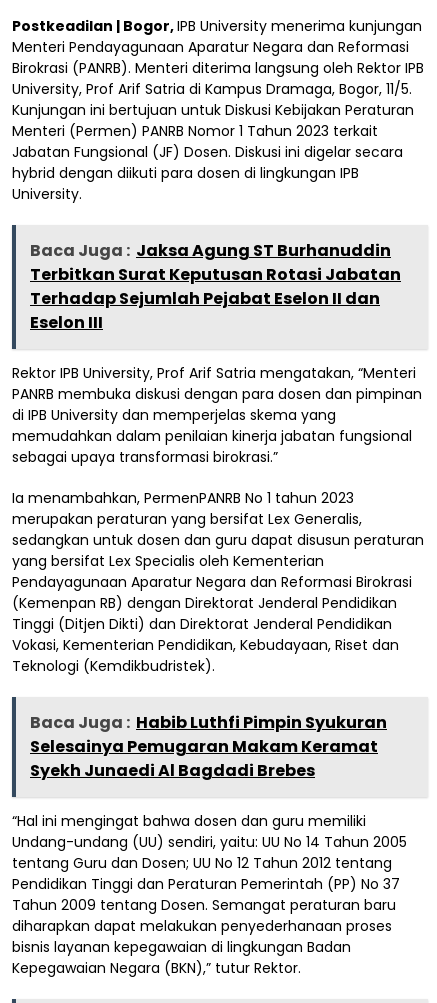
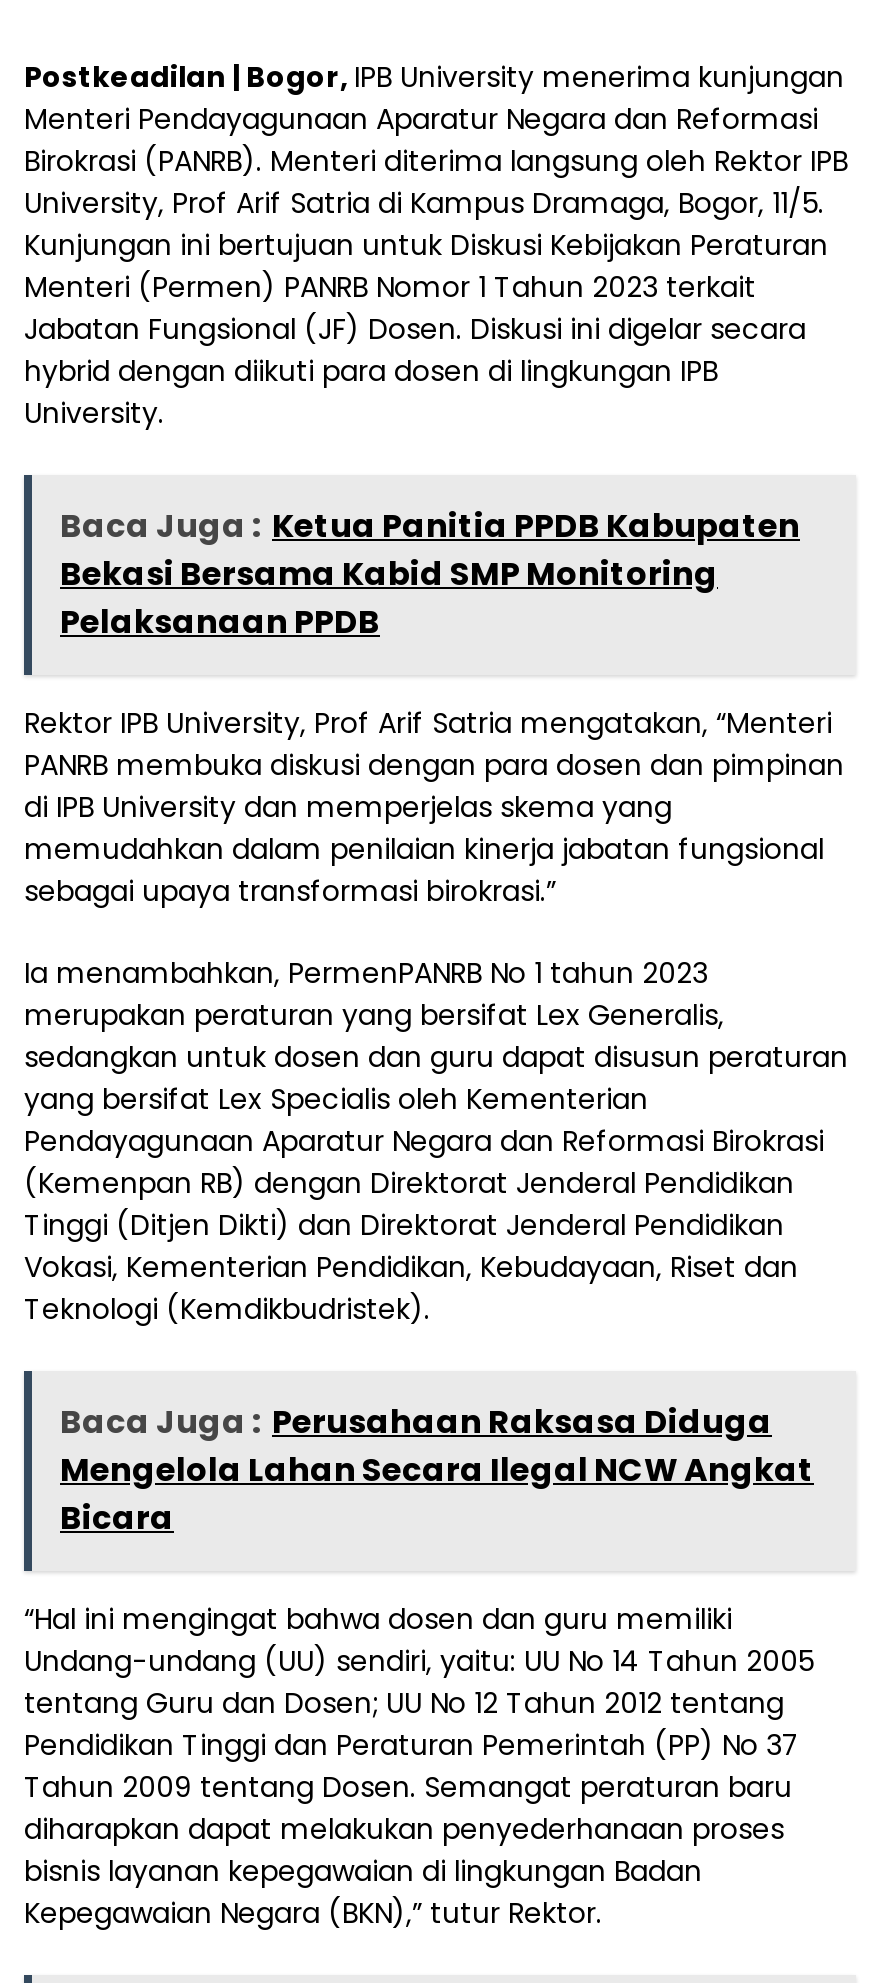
- Baca Juga : Jaksa Agung ST Burhanuddin
- Terbitkan Surat Keputusan Rotasi Jabatan
- Terhadap Sejumlah Pejabat Eselon II dan
- Eselon III
+ Baca Juga : Ketua Panitia PPDB Kabupaten
+ Bekasi Bersama Kabid SMP Monitoring
+ Pelaksanaan PPDB

- Baca Juga : Habib Luthfi Pimpin Syukuran
- Selesainya Pemugaran Makam Keramat
- Syekh Junaedi Al Bagdadi Brebes
+ Baca Juga : Perusahaan Raksasa Diduga
+ Mengelola Lahan Secara Ilegal NCW Angkat
+ Bicara
